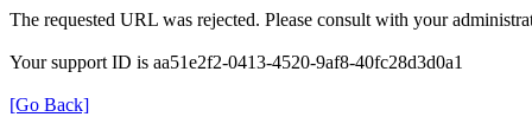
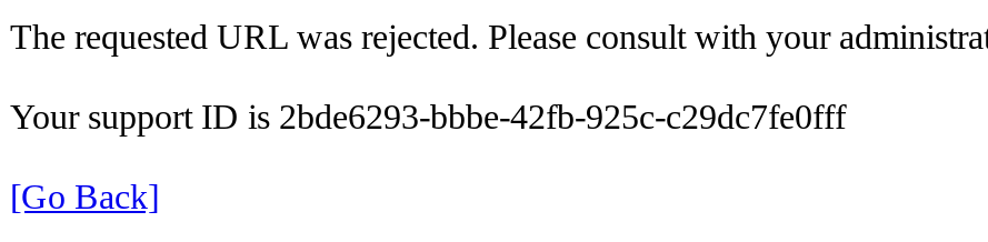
- Your support ID is aa51e2f2-0413-4520-9af8-40fc28d3d0a1
+ Your support ID is 2bde6293-bbbe-42fb-925c-c29dc7fe0fff
